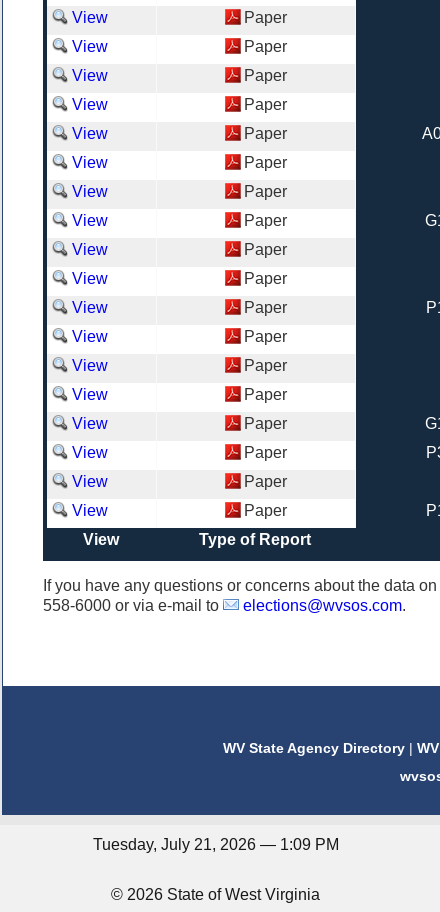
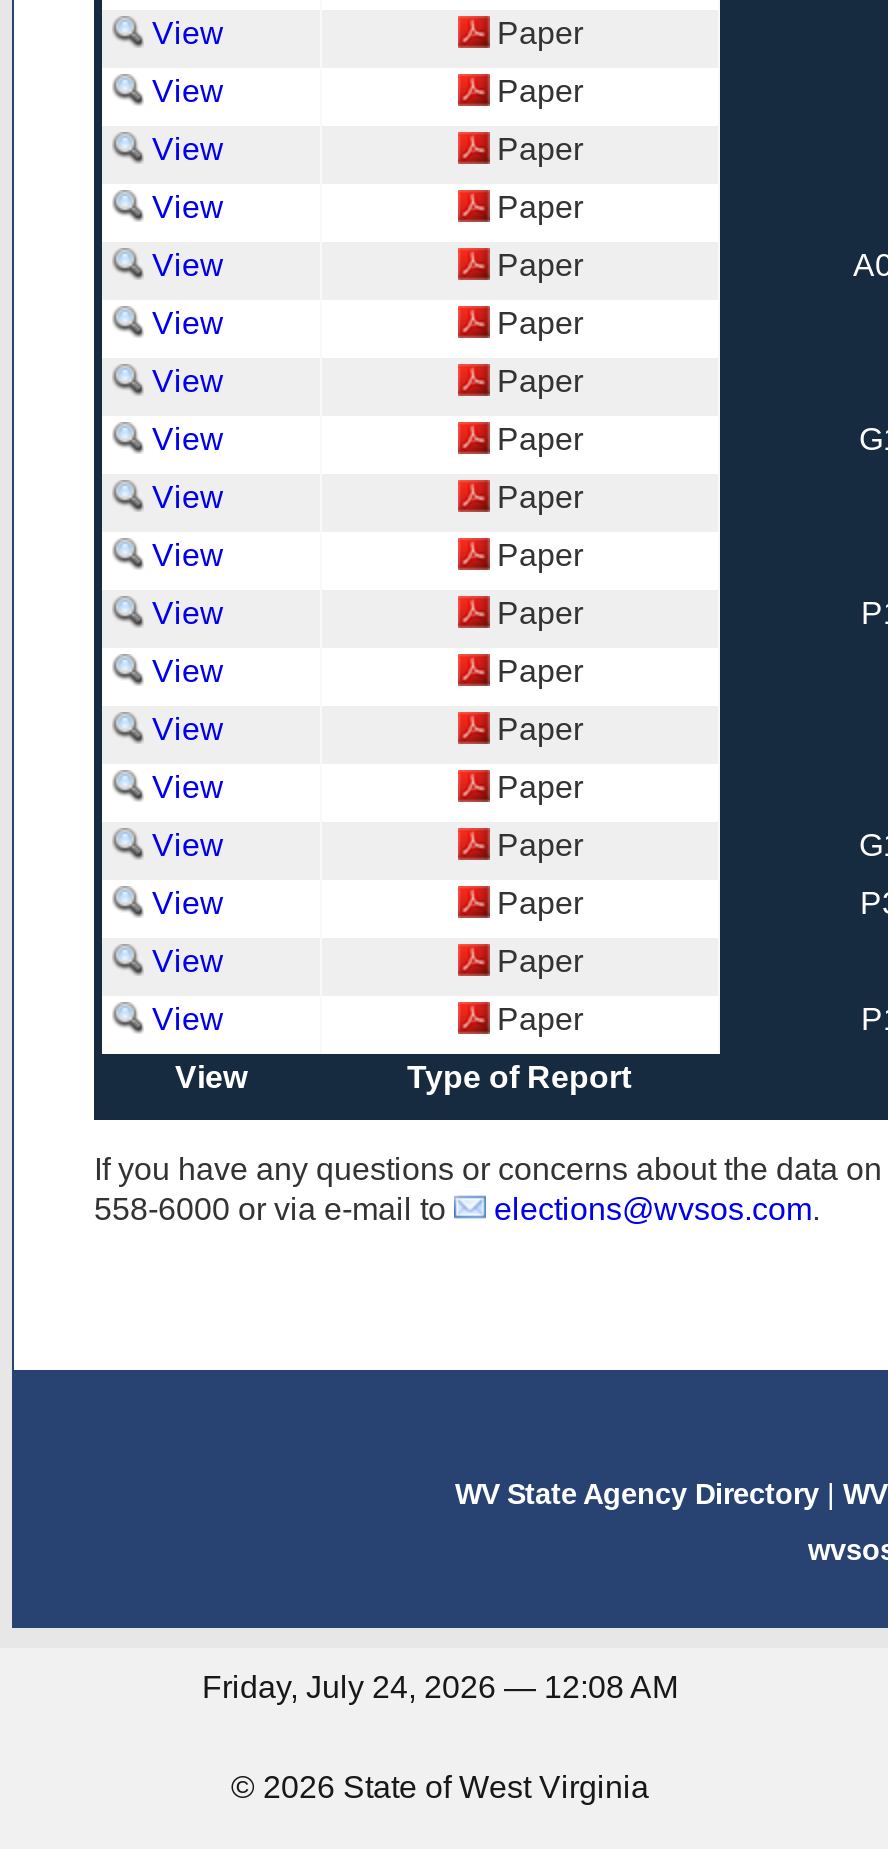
- Tuesday, July 21, 2026 — 1:09 PM
+ Friday, July 24, 2026 — 12:08 AM
